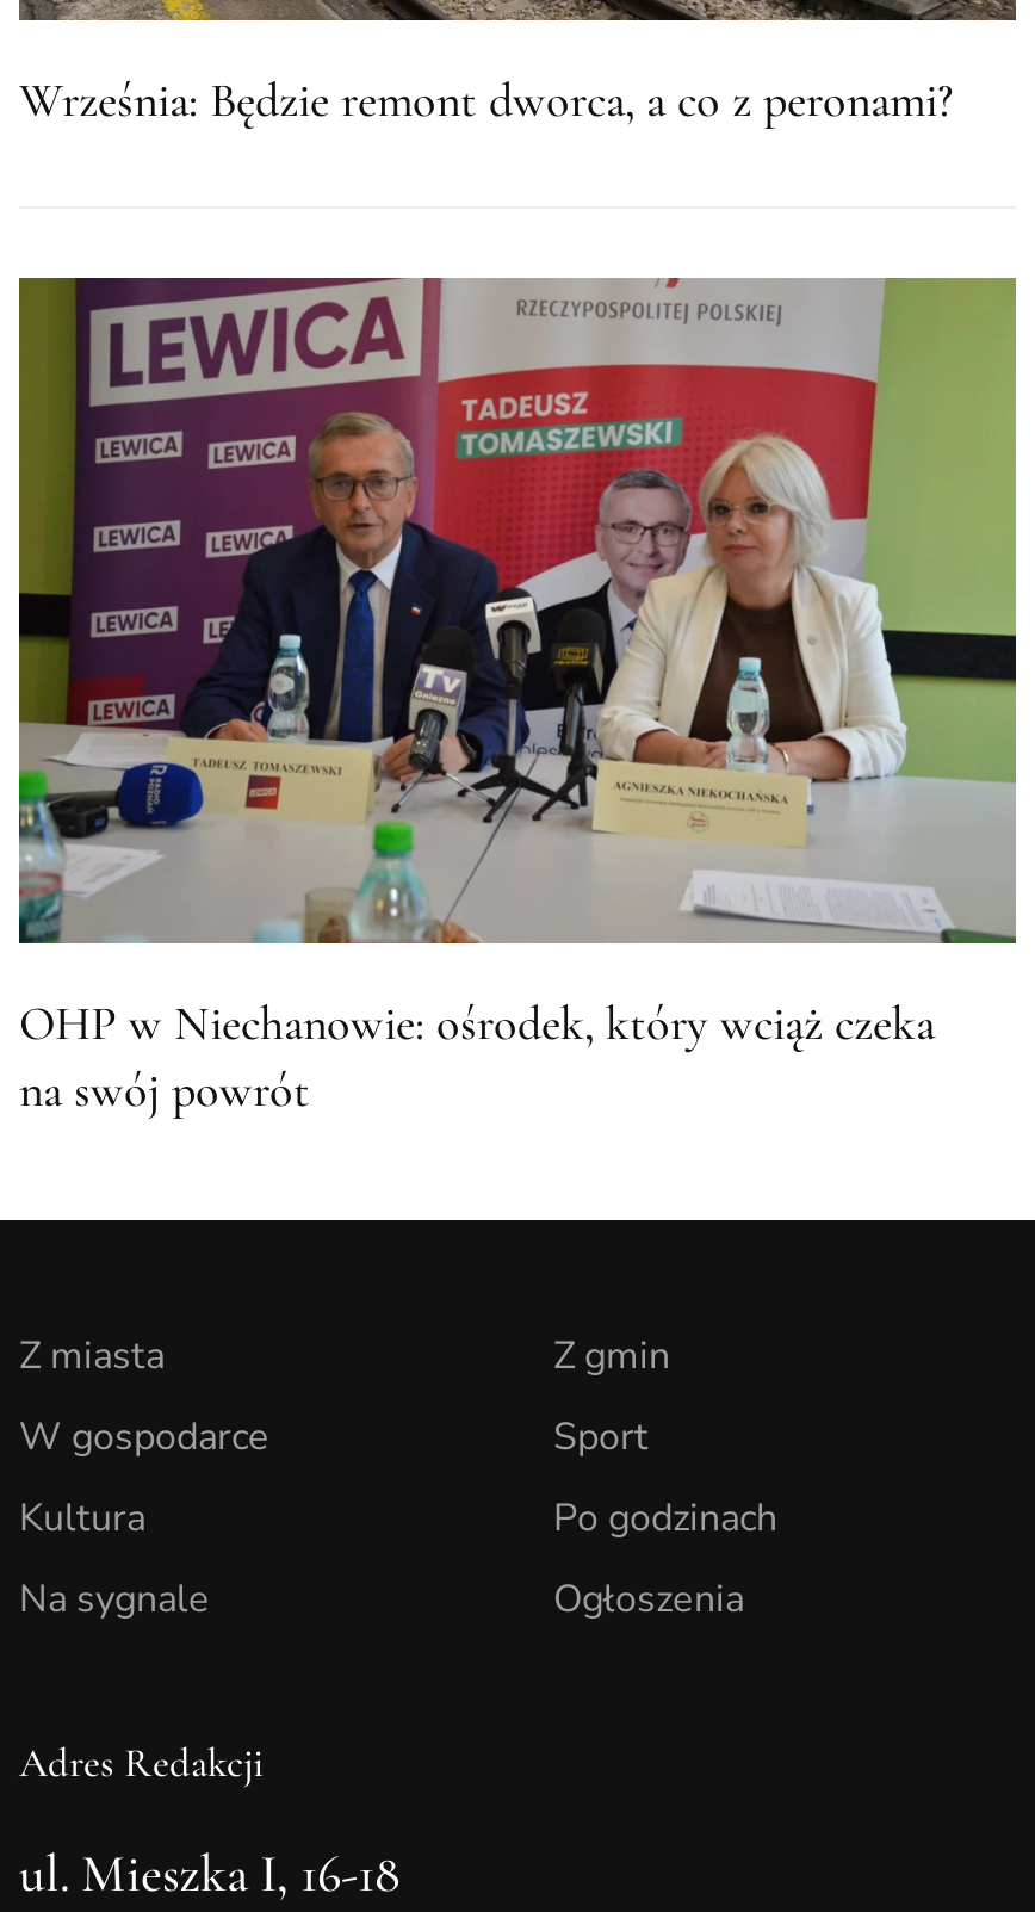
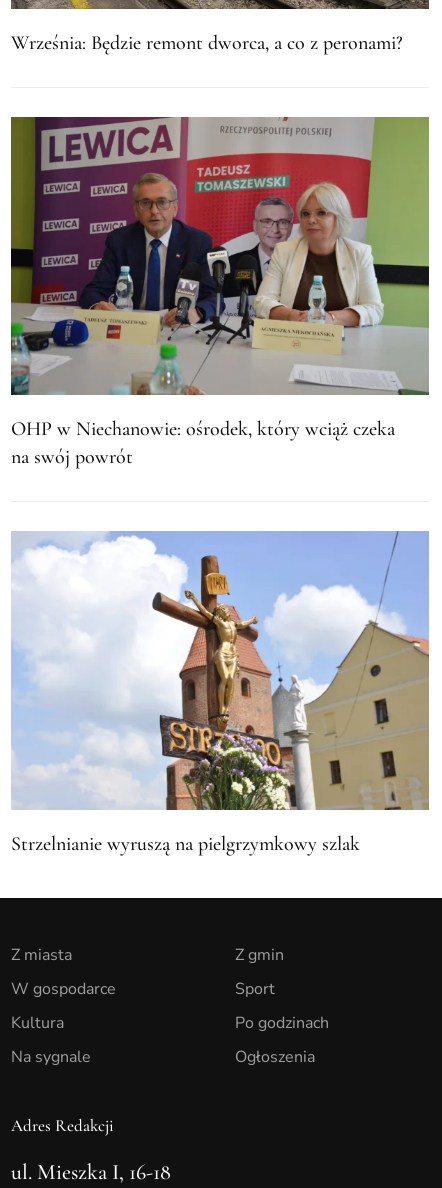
+ [image]
+ Strzelnianie wyruszą na pielgrzymkowy szlak
